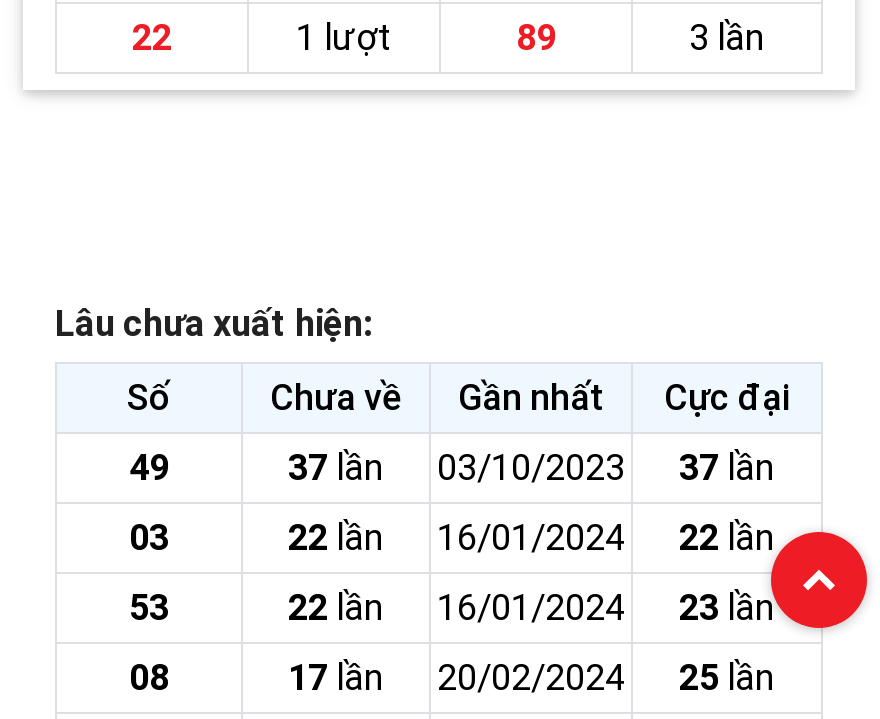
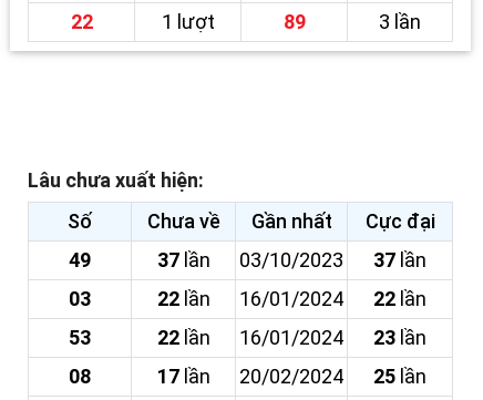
- [image]
